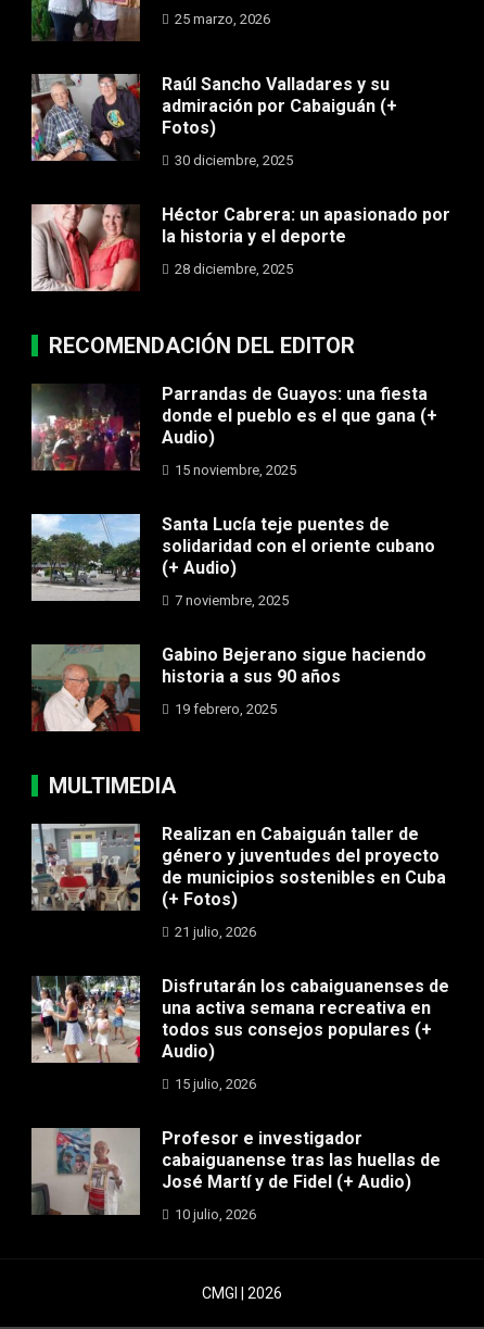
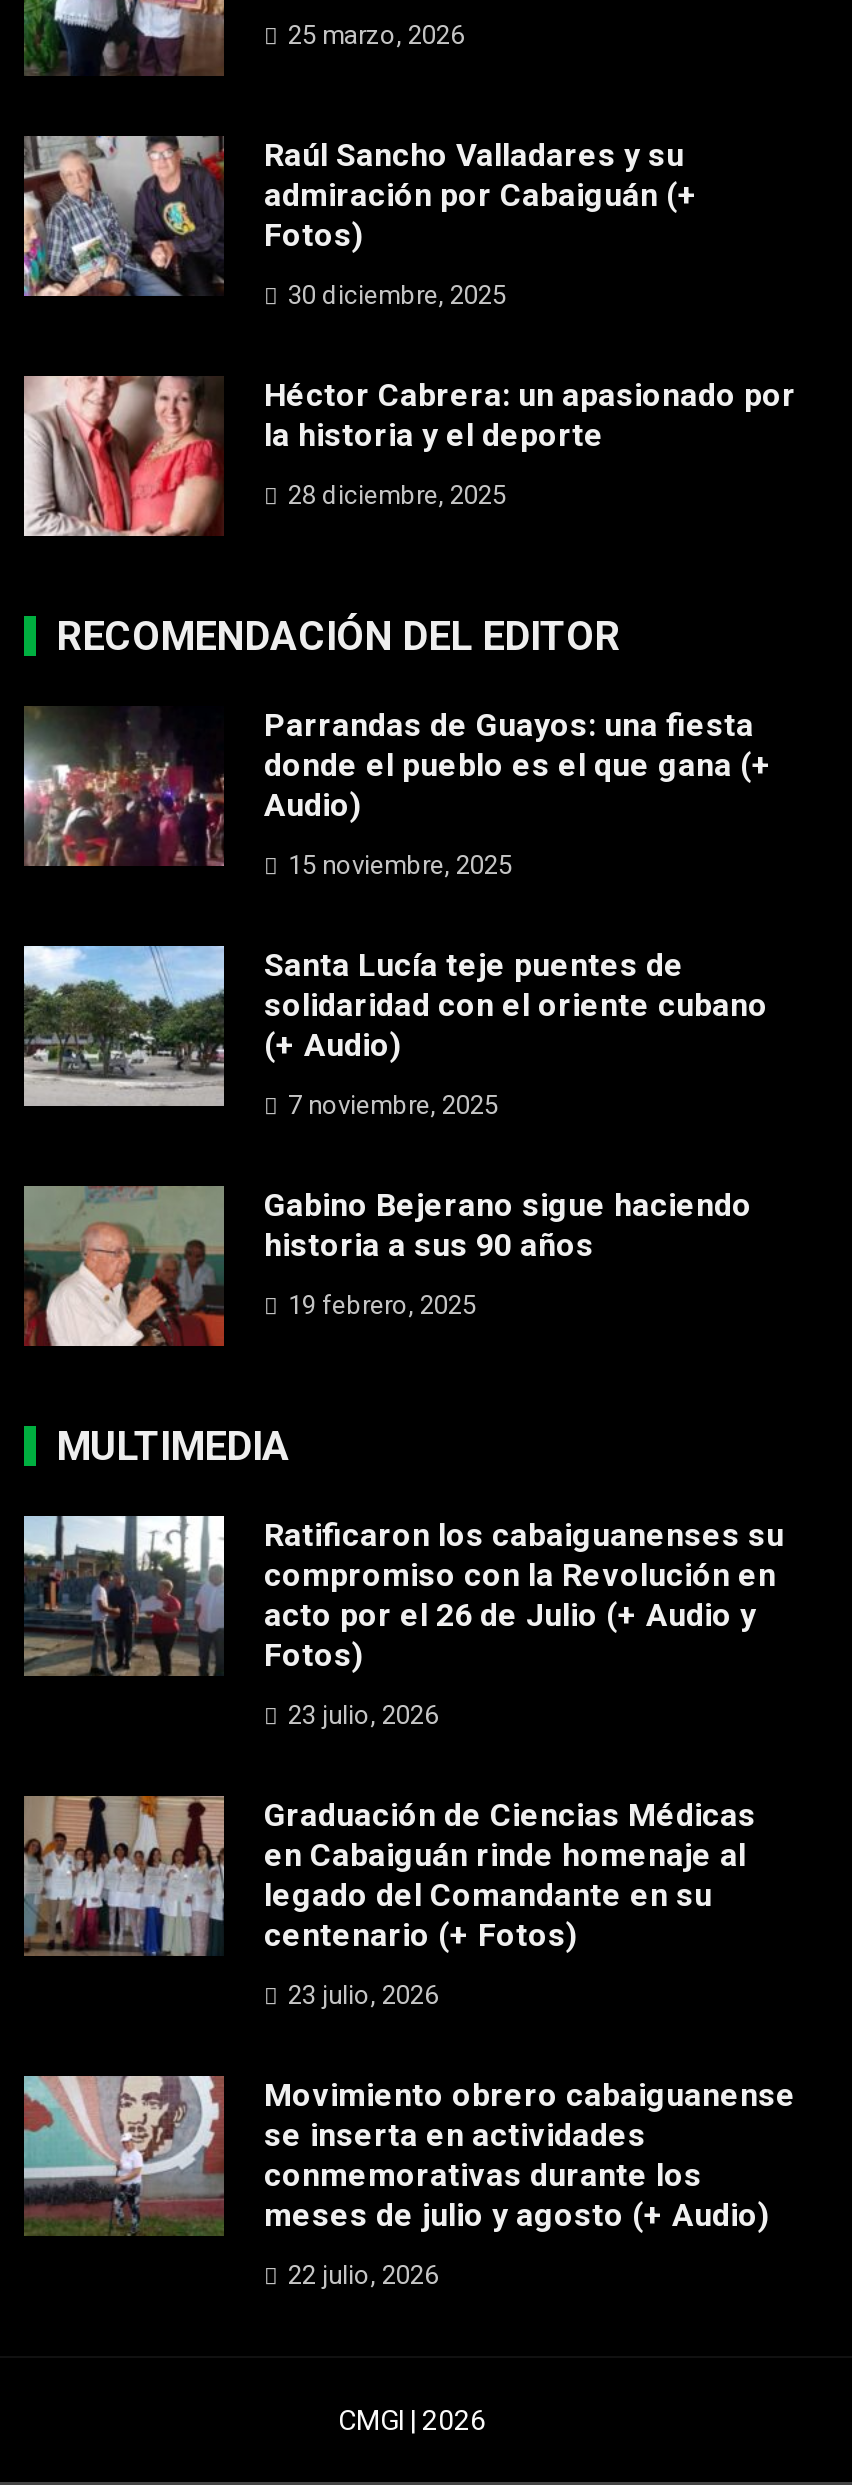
- [image]
- Realizan en Cabaiguán taller de
- género y juventudes del proyecto
- de municipios sostenibles en Cuba
- (+ Fotos)
+ [image]
+ Ratificaron los cabaiguanenses su
+ compromiso con la Revolución en
+ acto por el 26 de Julio (+ Audio y
+ Fotos)

- 21 julio, 2026
+ 23 julio, 2026

- [image]
- Disfrutarán los cabaiguanenses de
- una activa semana recreativa en
- todos sus consejos populares (+
- Audio)
+ [image]
+ Graduación de Ciencias Médicas
+ en Cabaiguán rinde homenaje al
+ legado del Comandante en su
+ centenario (+ Fotos)

- 15 julio, 2026
+ 23 julio, 2026

- [image]
- Profesor e investigador
- cabaiguanense tras las huellas de
- José Martí y de Fidel (+ Audio)
+ [image]
+ Movimiento obrero cabaiguanense
+ se inserta en actividades
+ conmemorativas durante los
+ meses de julio y agosto (+ Audio)

- 10 julio, 2026
+ 22 julio, 2026
